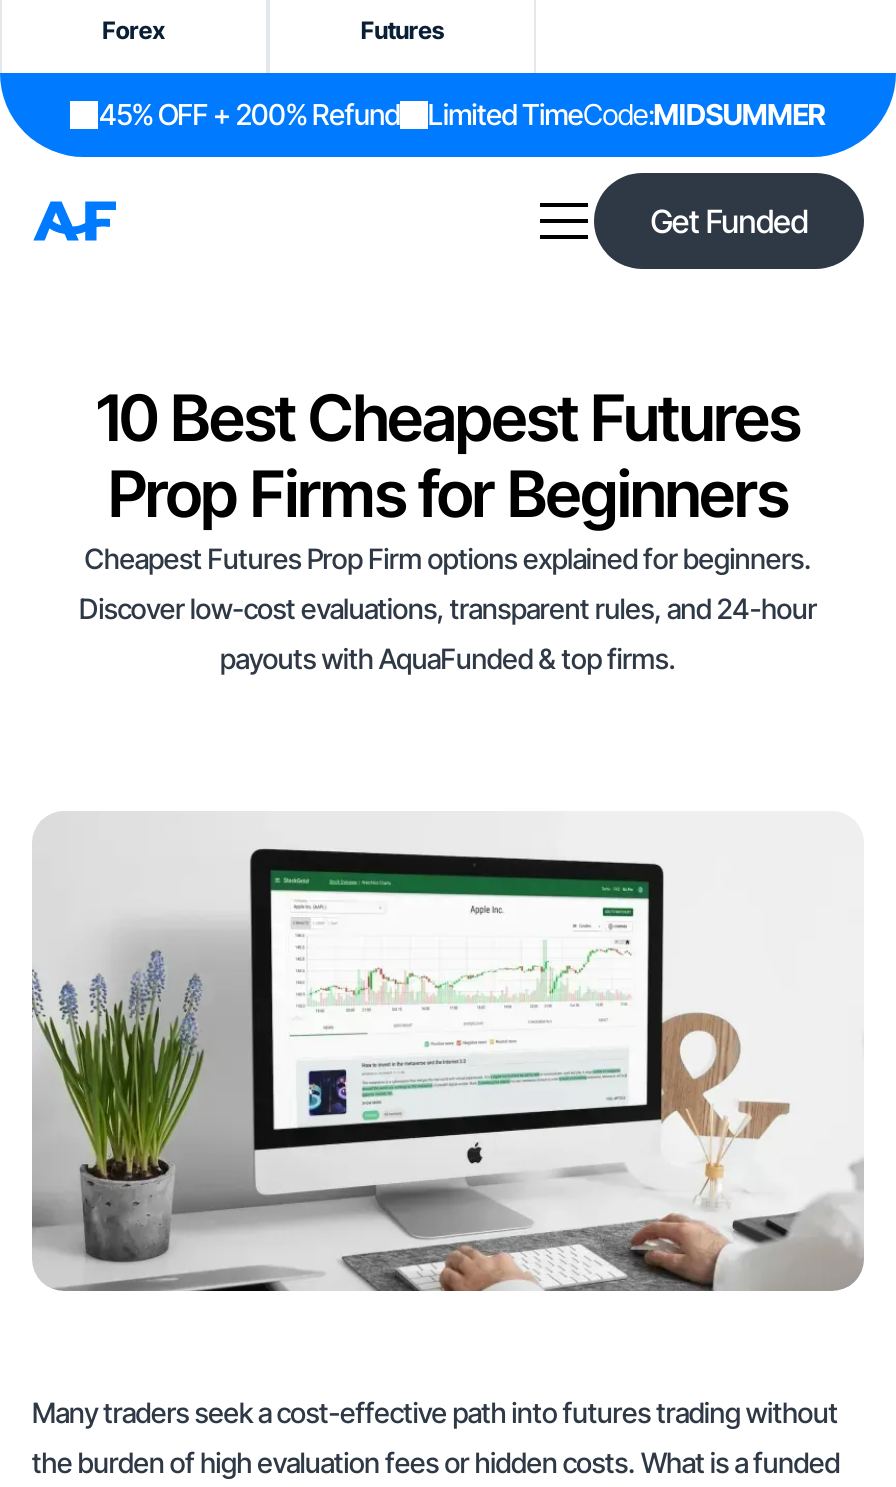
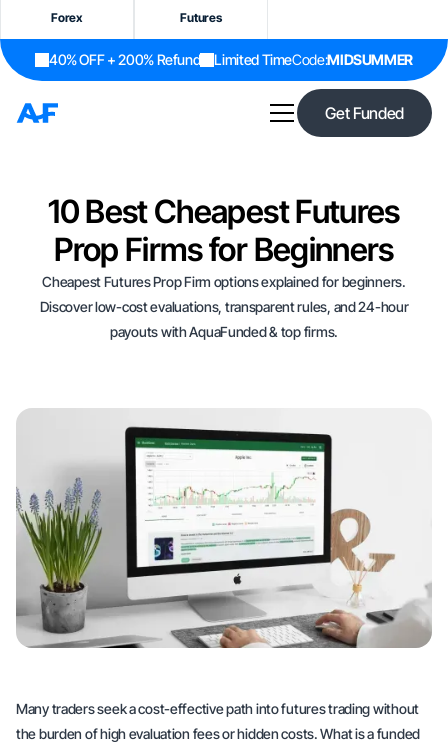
- 45% OFF + 200% Refund Limited TimeCode:MIDSUMMER
+ 40% OFF + 200% Refund Limited TimeCode:MIDSUMMER
